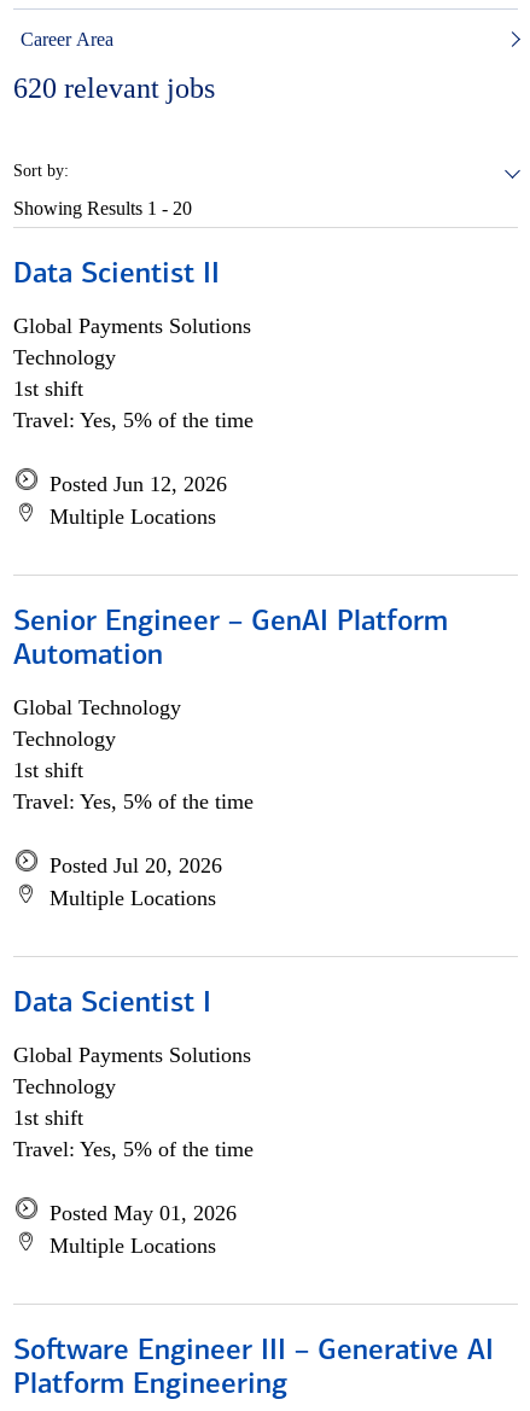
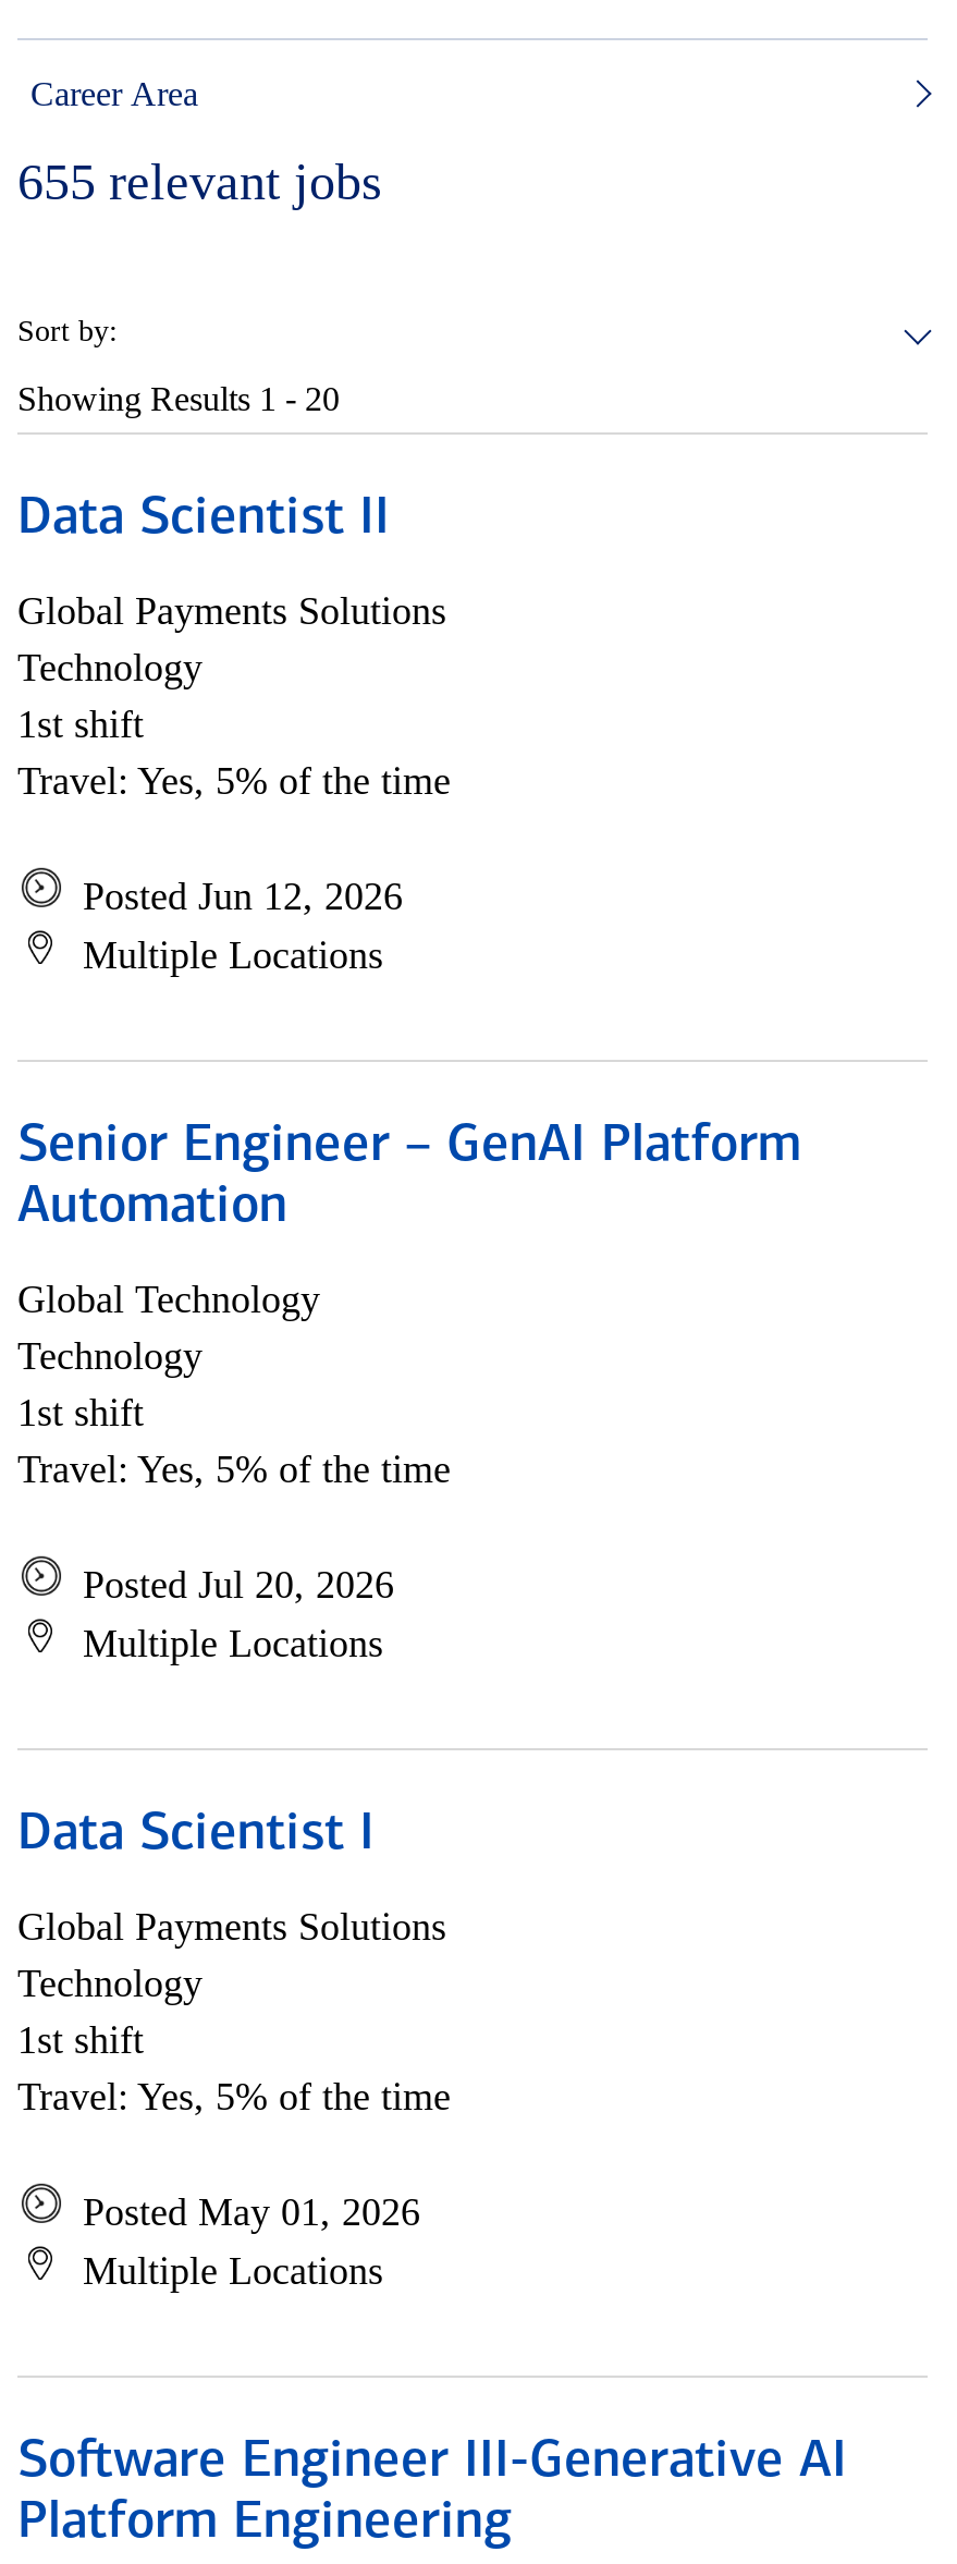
- 620 relevant jobs
+ 655 relevant jobs

- Software Engineer III – Generative AI
+ Software Engineer III-Generative AI
